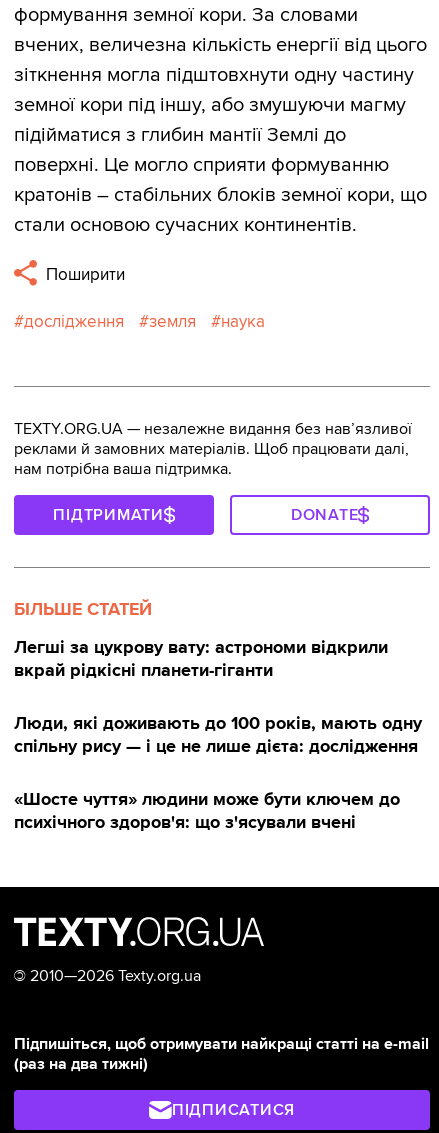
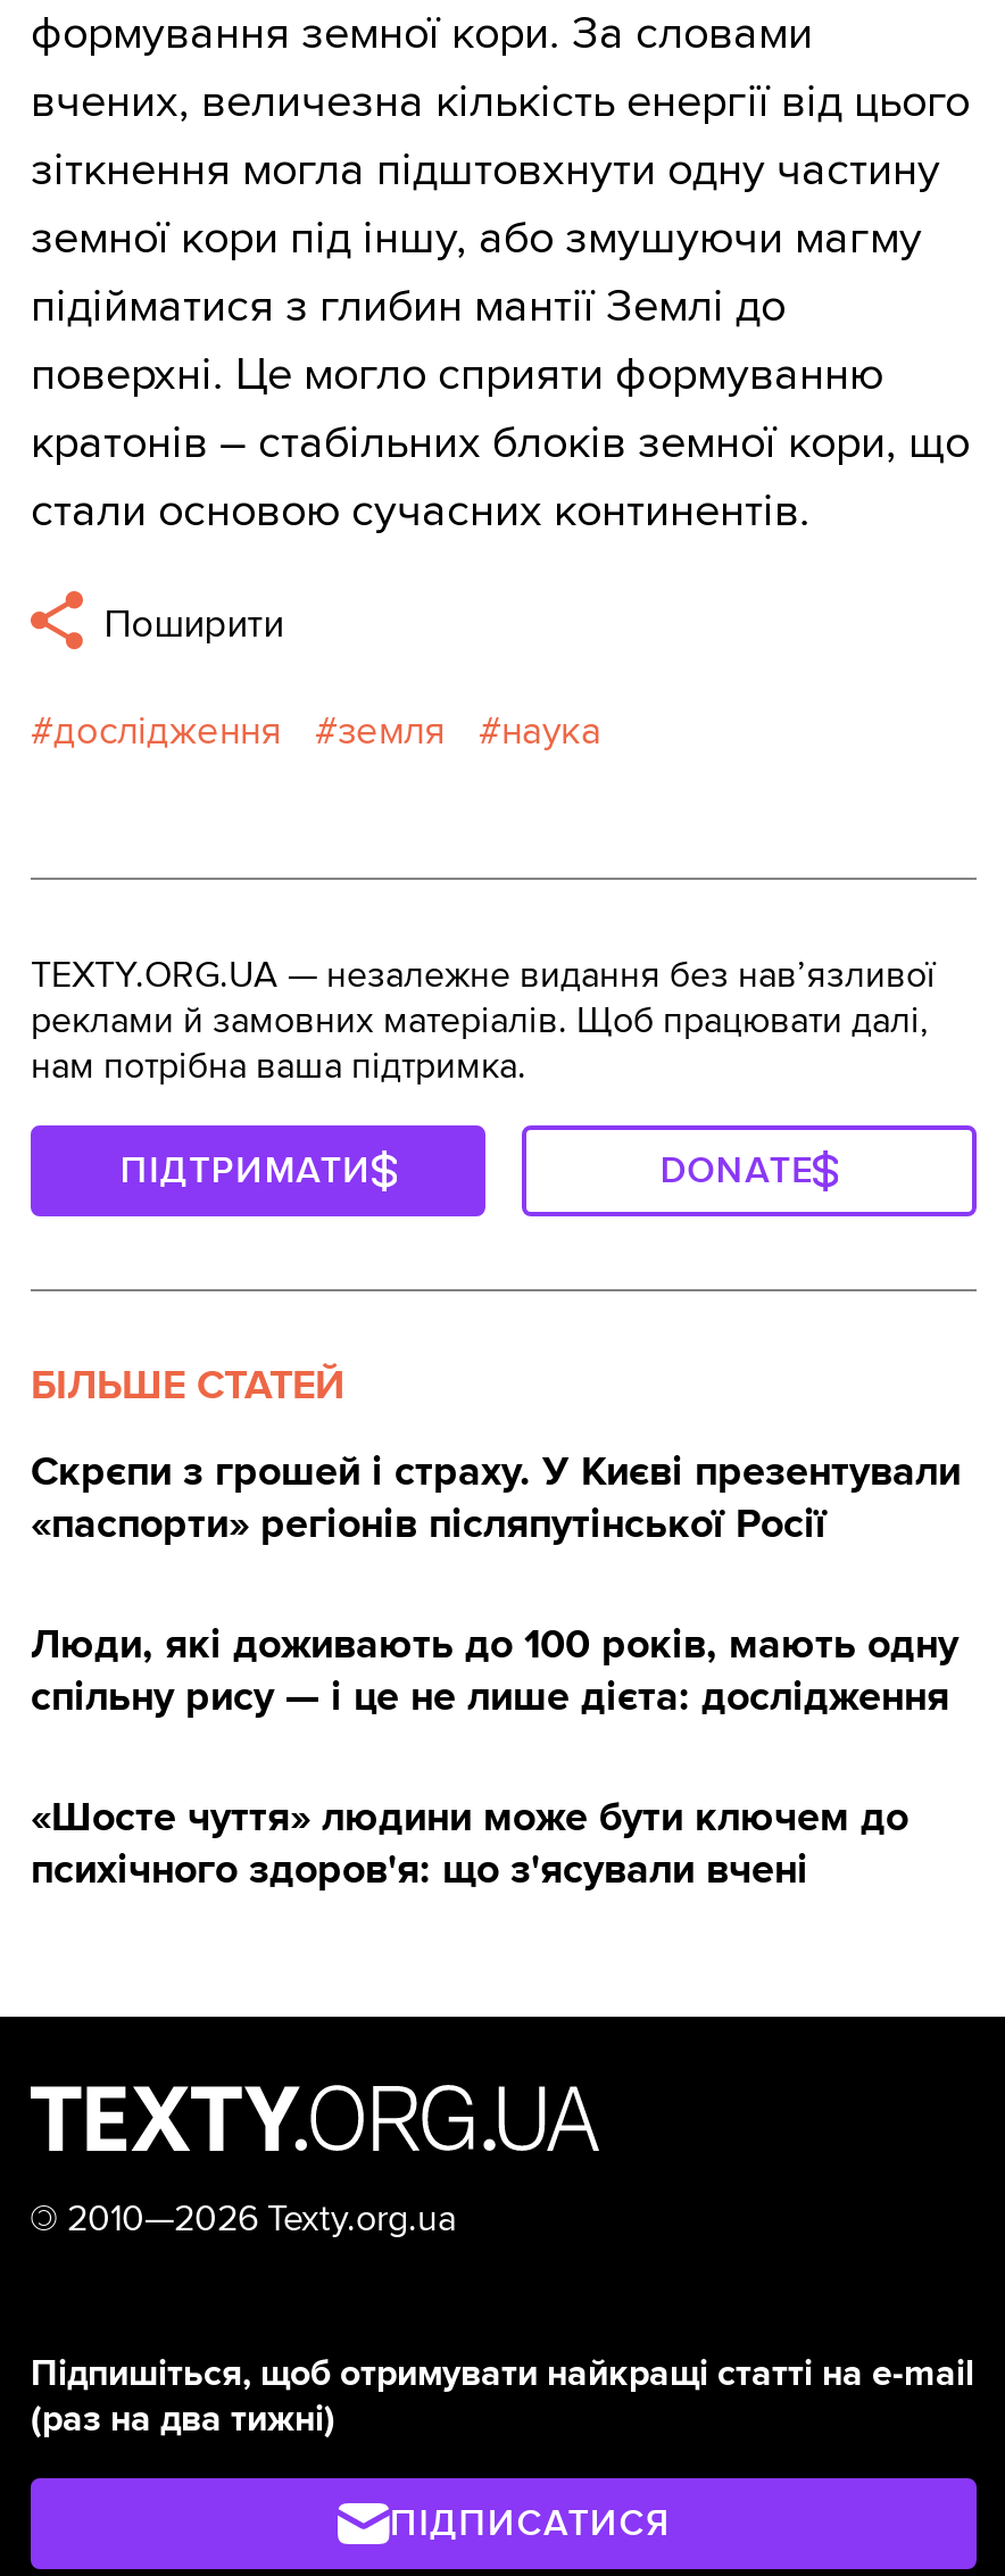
- Легші за цукрову вату: астрономи відкрили
- вкрай рідкісні планети-гіганти
+ Скрєпи з грошей і страху. У Києві презентували
+ «паспорти» регіонів післяпутінської Росії
